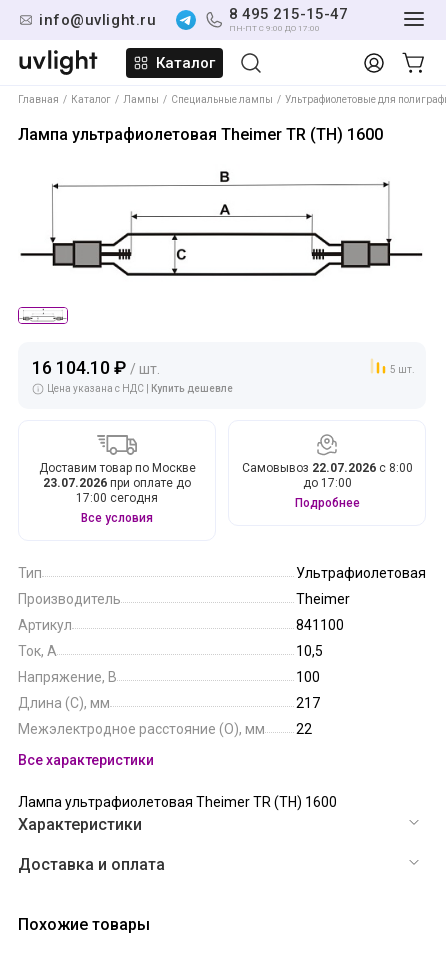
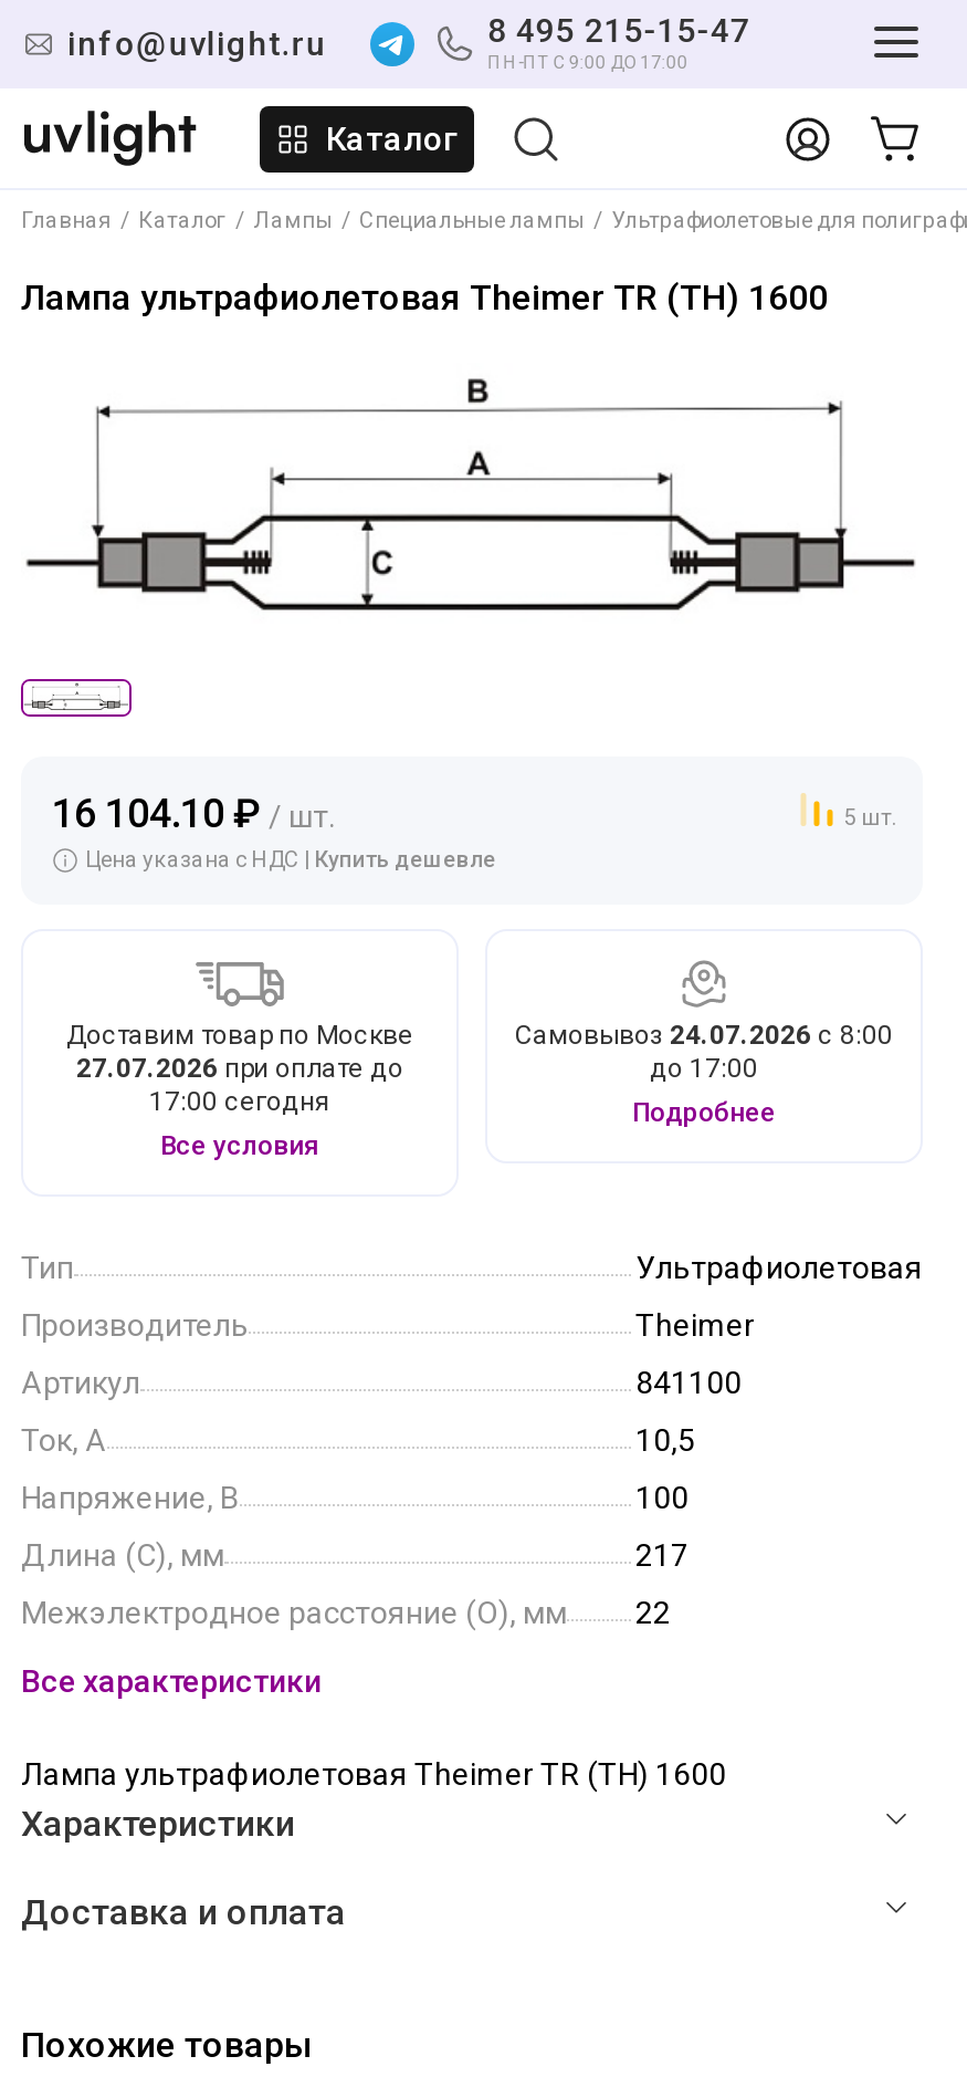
- Самовывоз 22.07.2026 с 8:00
+ Самовывоз 24.07.2026 с 8:00

- 23.07.2026 при оплате до
+ 27.07.2026 при оплате до
